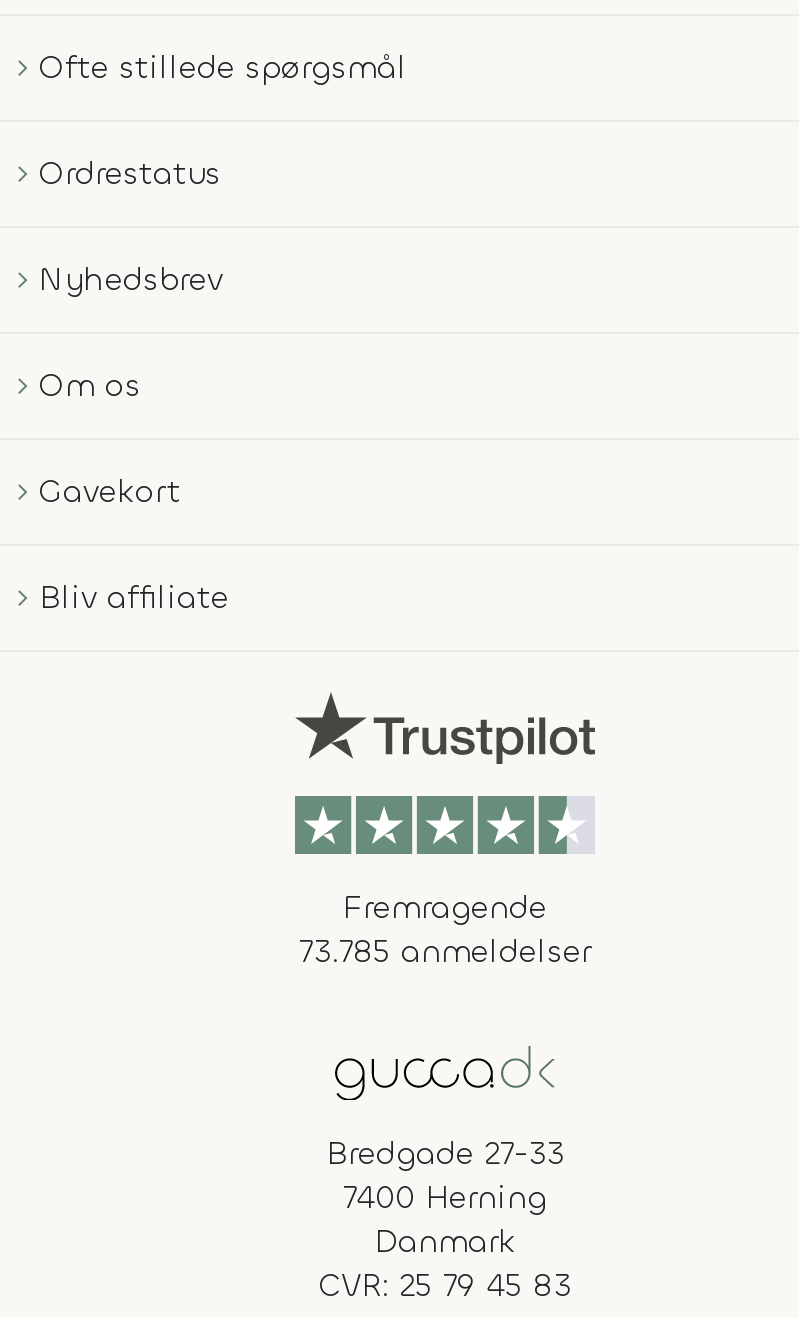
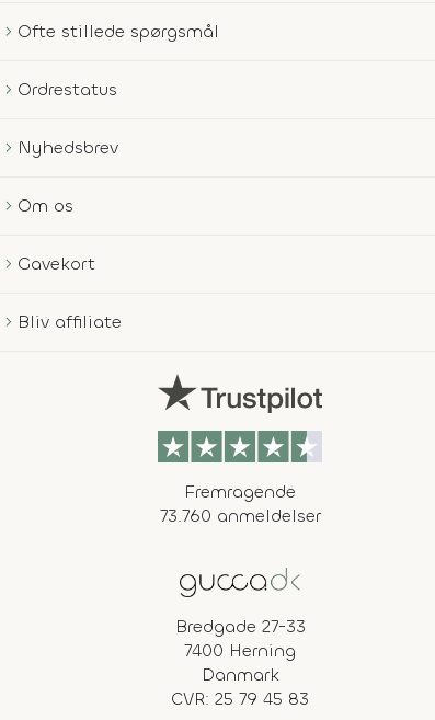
- 73.785 anmeldelser
+ 73.760 anmeldelser
